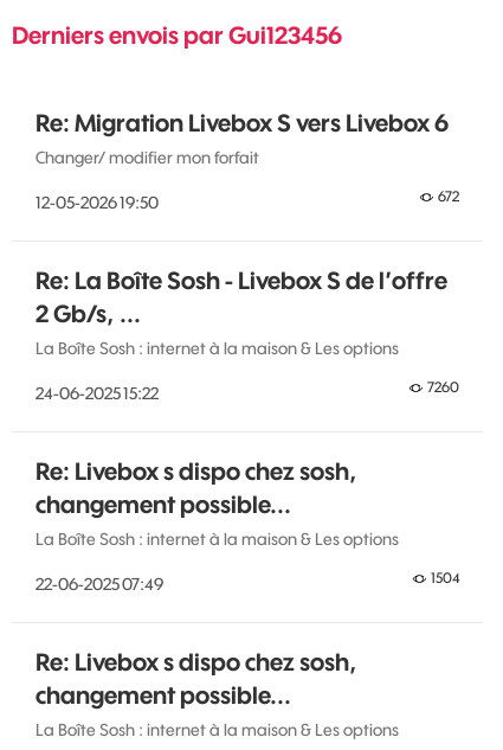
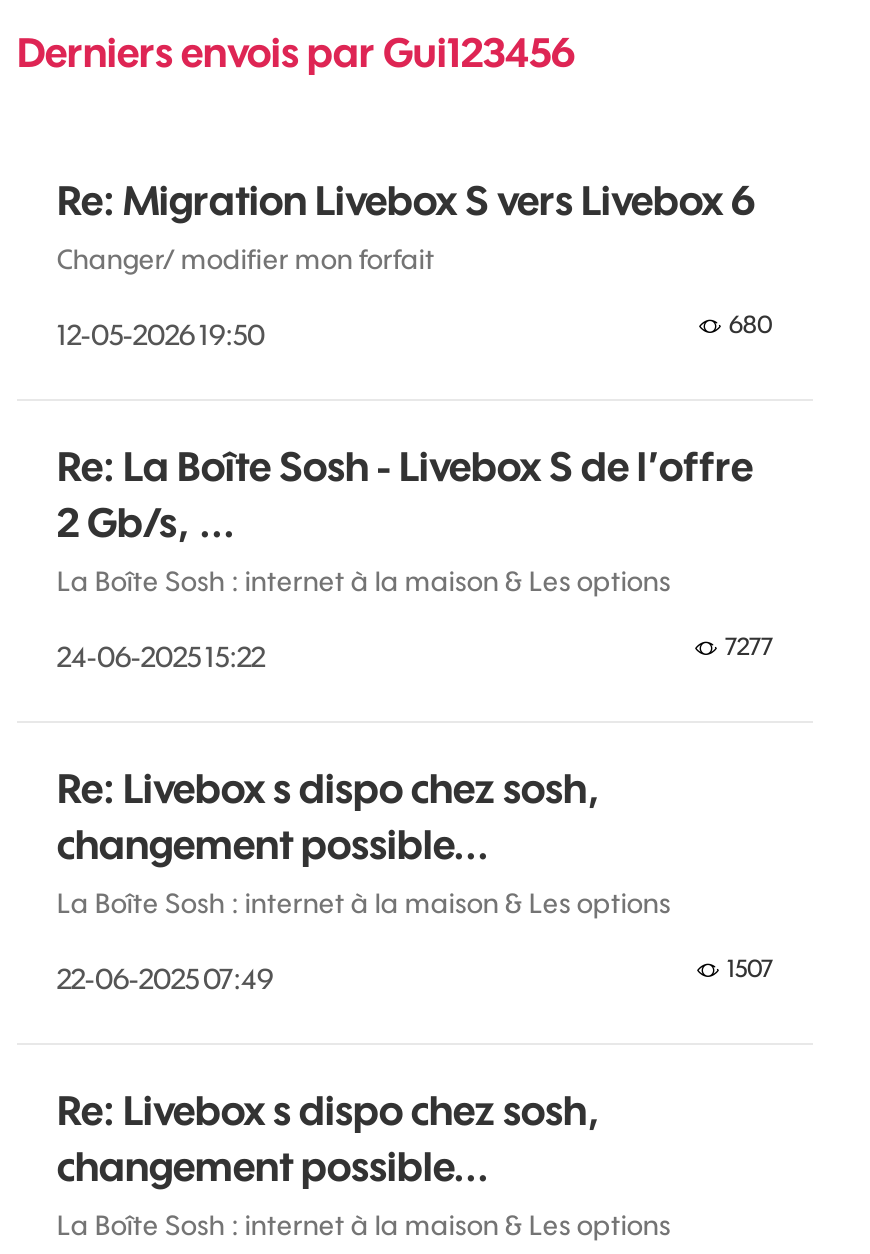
- 672
+ 680

- 7260
+ 7277

- 1504
+ 1507
